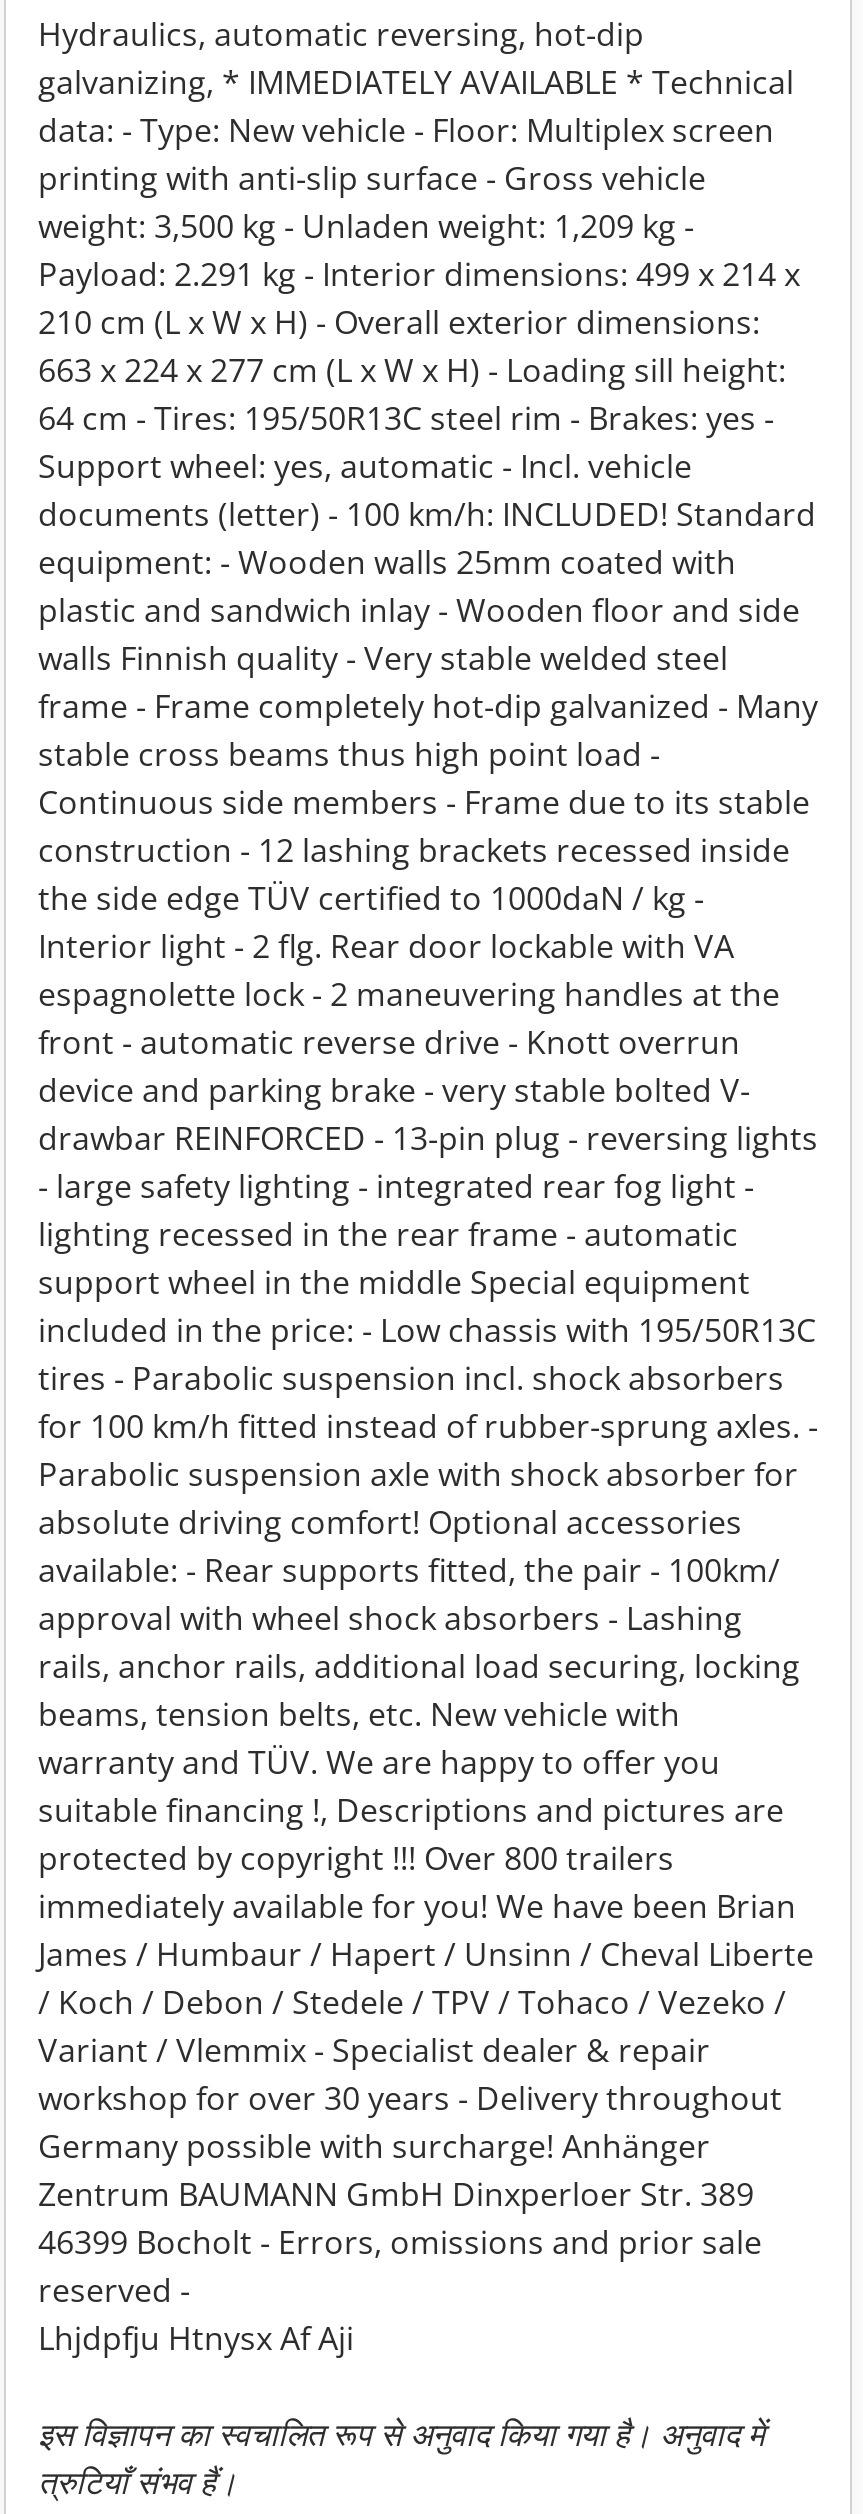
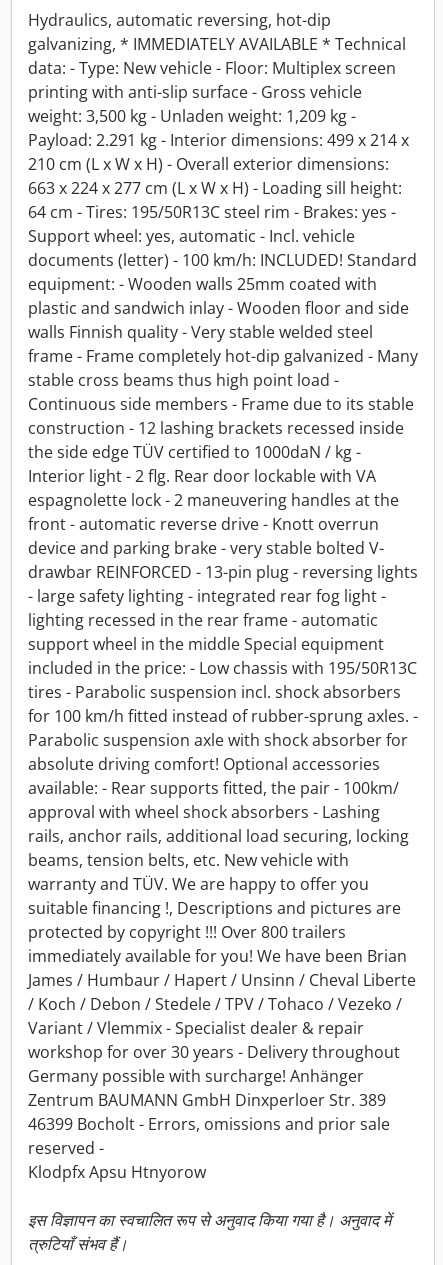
- Lhjdpfju Htnysx Af Aji
+ Klodpfx Apsu Htnyorow
